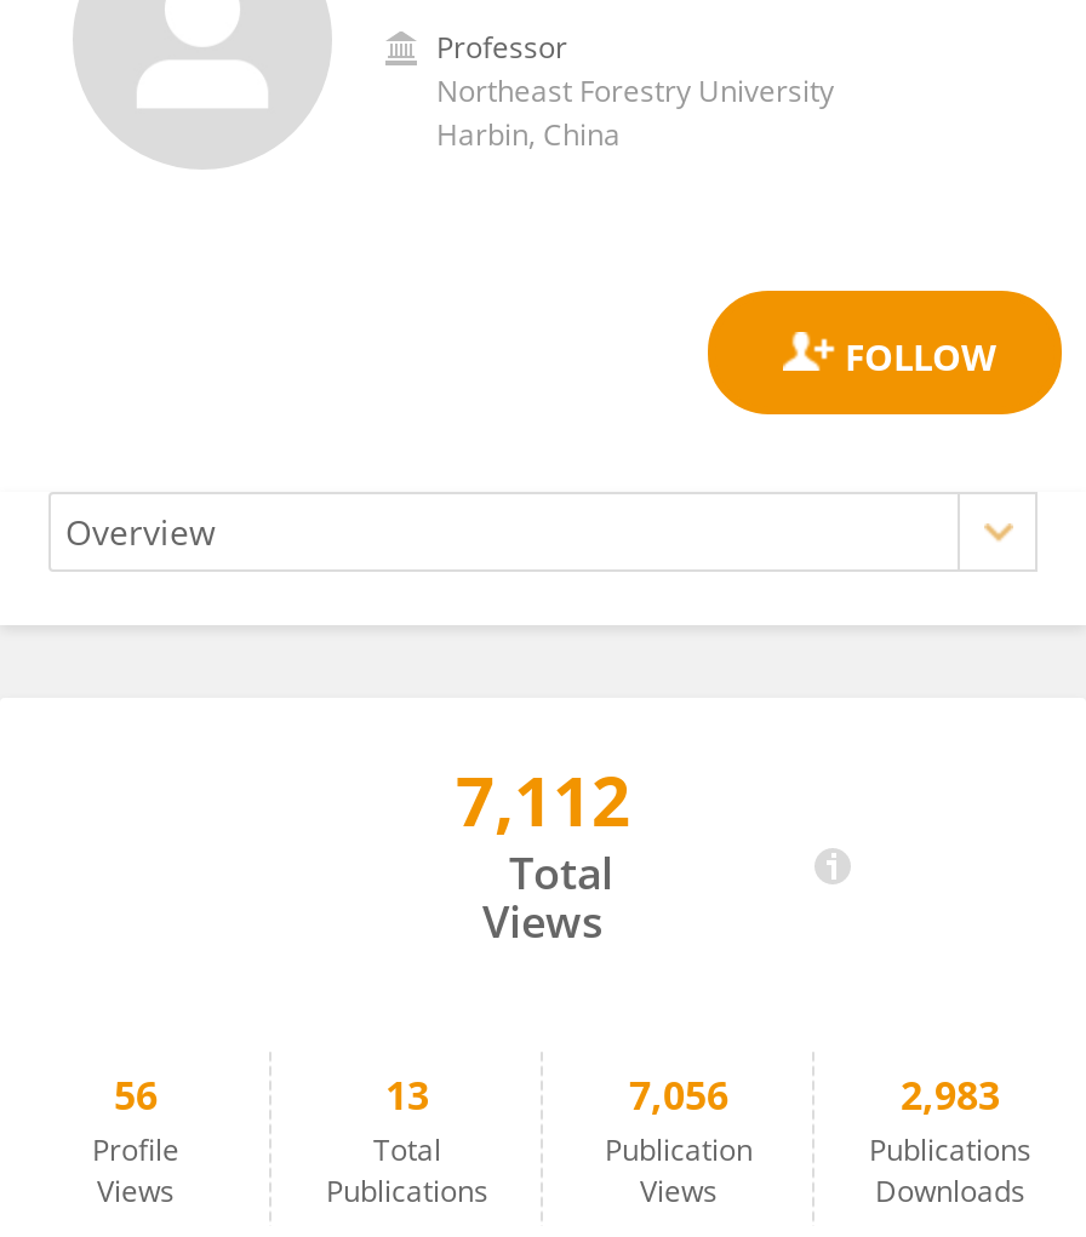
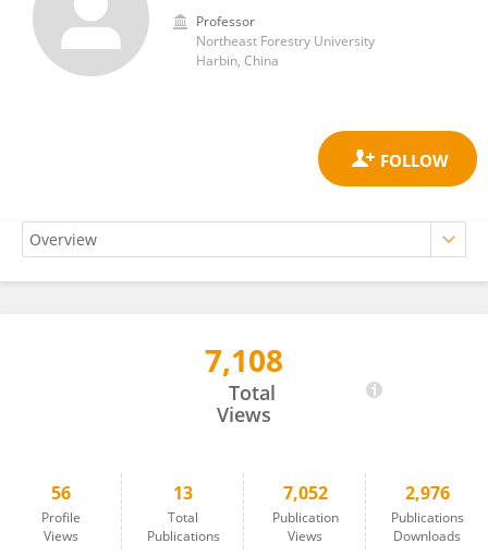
- 7,112
+ 7,108

- 7,056
+ 7,052

- 2,983
+ 2,976
